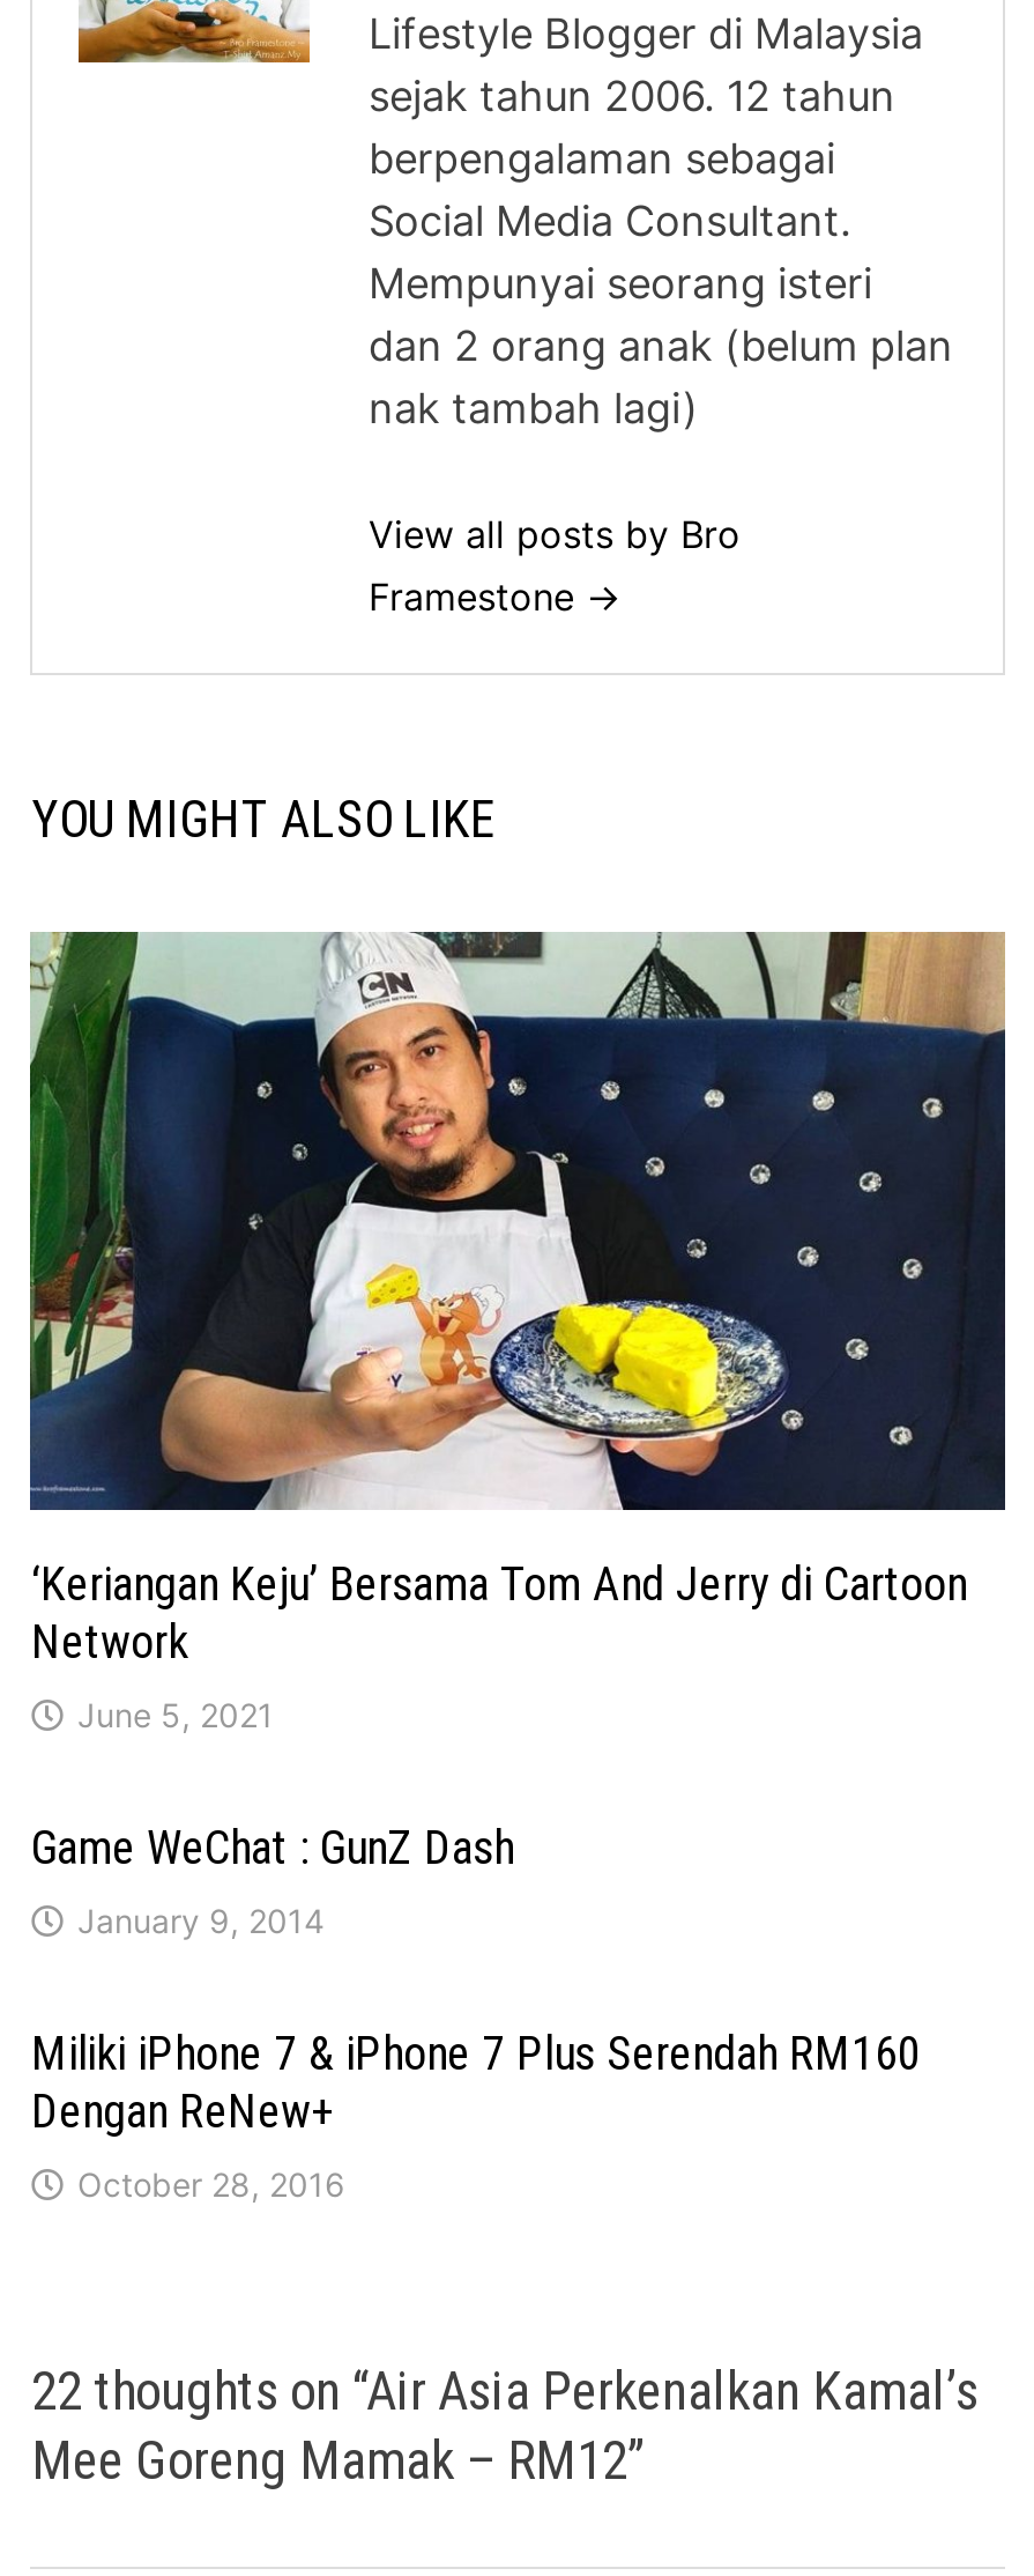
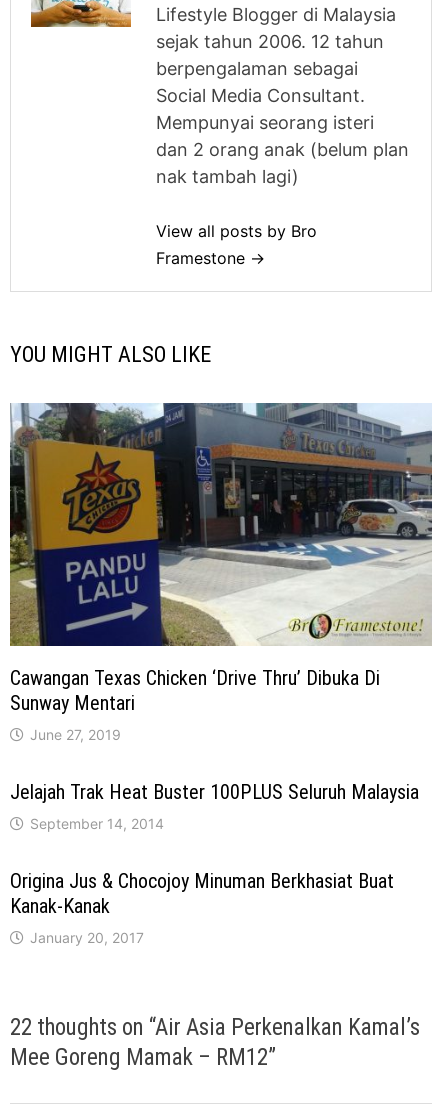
- [image]
- ‘Keriangan Keju’ Bersama Tom And Jerry di Cartoon
- Network
+ [image]
+ Cawangan Texas Chicken ‘Drive Thru’ Dibuka Di
+ Sunway Mentari

- June 5, 2021
+ June 27, 2019

- Game WeChat : GunZ Dash
+ Jelajah Trak Heat Buster 100PLUS Seluruh Malaysia

- January 9, 2014
+ September 14, 2014

- Miliki iPhone 7 & iPhone 7 Plus Serendah RM160
- Dengan ReNew+
+ Origina Jus & Chocojoy Minuman Berkhasiat Buat
+ Kanak-Kanak

- October 28, 2016
+ January 20, 2017
